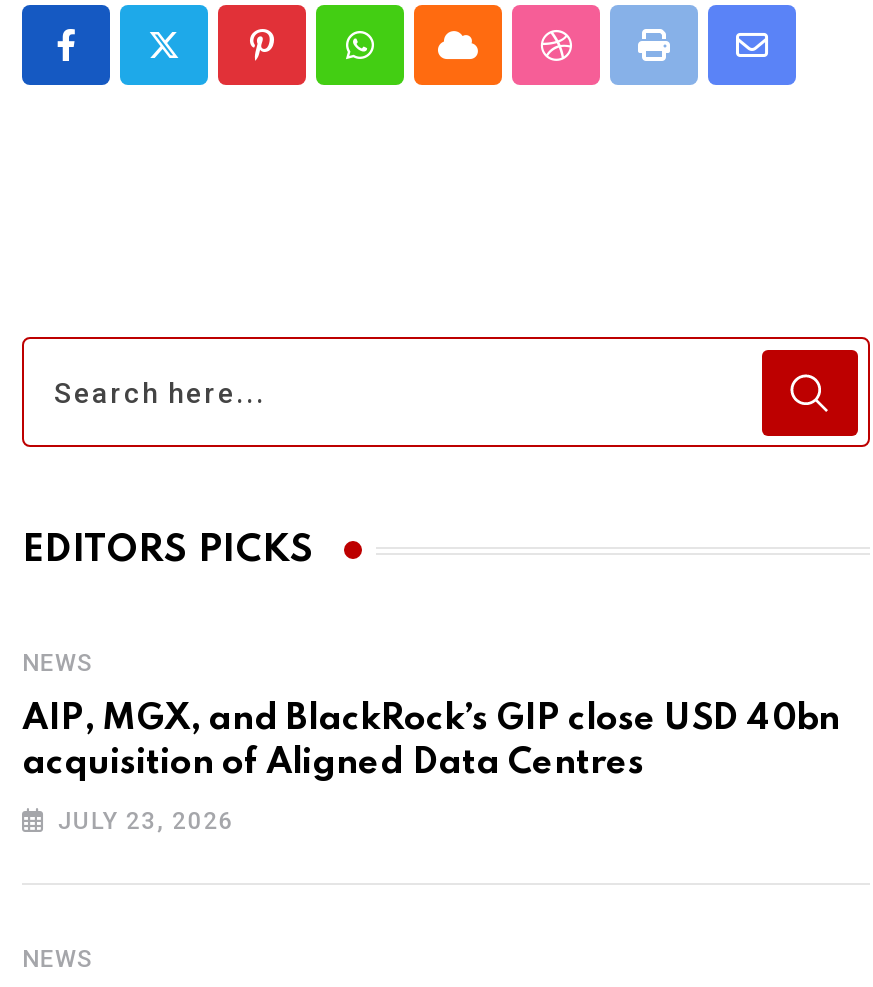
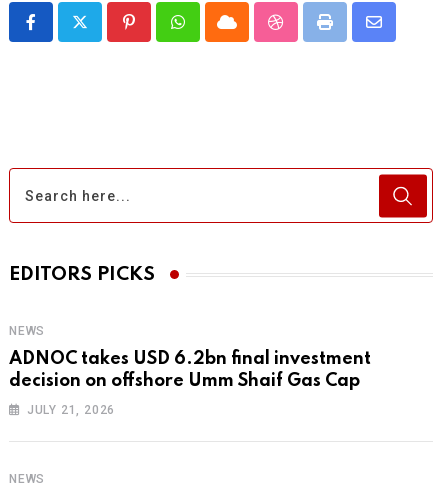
- AIP, MGX, and BlackRock’s GIP close USD 40bn
- acquisition of Aligned Data Centres
+ ADNOC takes USD 6.2bn final investment
+ decision on offshore Umm Shaif Gas Cap

- JULY 23, 2026
+ JULY 21, 2026
